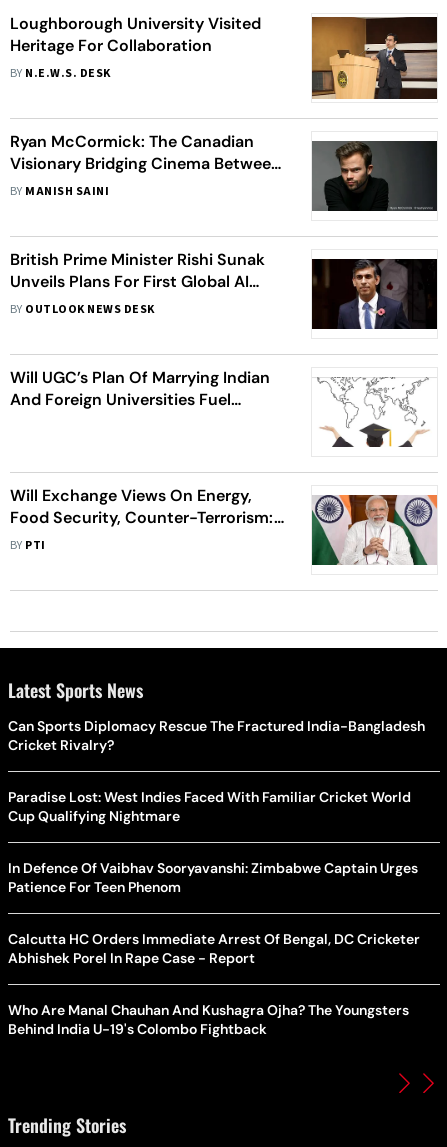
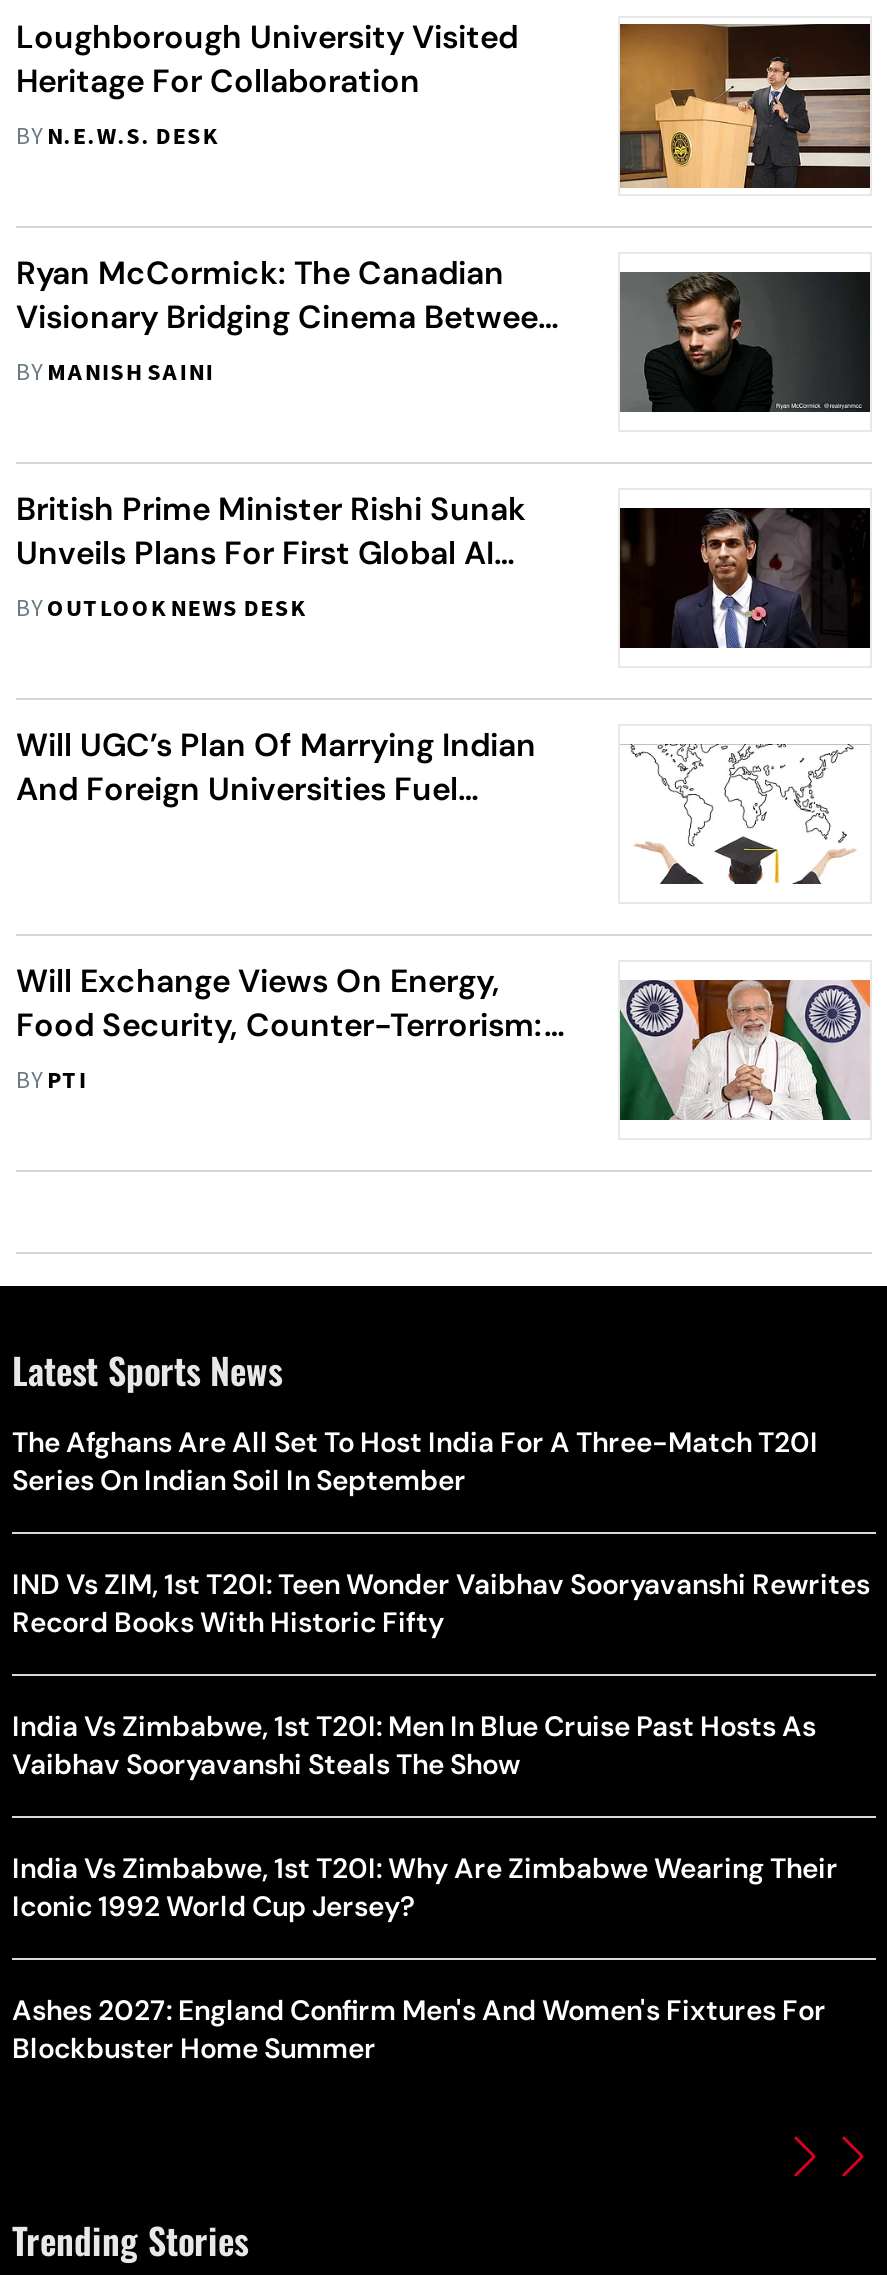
- Can Sports Diplomacy Rescue The Fractured India-Bangladesh
- Cricket Rivalry?
+ The Afghans Are All Set To Host India For A Three-Match T20I
+ Series On Indian Soil In September

- Paradise Lost: West Indies Faced With Familiar Cricket World
- Cup Qualifying Nightmare
+ IND Vs ZIM, 1st T20I: Teen Wonder Vaibhav Sooryavanshi Rewrites
+ Record Books With Historic Fifty

- In Defence Of Vaibhav Sooryavanshi: Zimbabwe Captain Urges
- Patience For Teen Phenom
+ India Vs Zimbabwe, 1st T20I: Men In Blue Cruise Past Hosts As
+ Vaibhav Sooryavanshi Steals The Show

- Calcutta HC Orders Immediate Arrest Of Bengal, DC Cricketer
- Abhishek Porel In Rape Case - Report
+ India Vs Zimbabwe, 1st T20I: Why Are Zimbabwe Wearing Their
+ Iconic 1992 World Cup Jersey?

- Who Are Manal Chauhan And Kushagra Ojha? The Youngsters
- Behind India U-19's Colombo Fightback
+ Ashes 2027: England Confirm Men's And Women's Fixtures For
+ Blockbuster Home Summer
